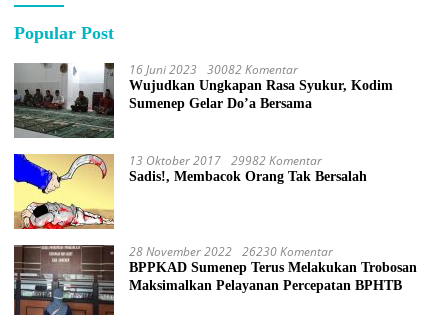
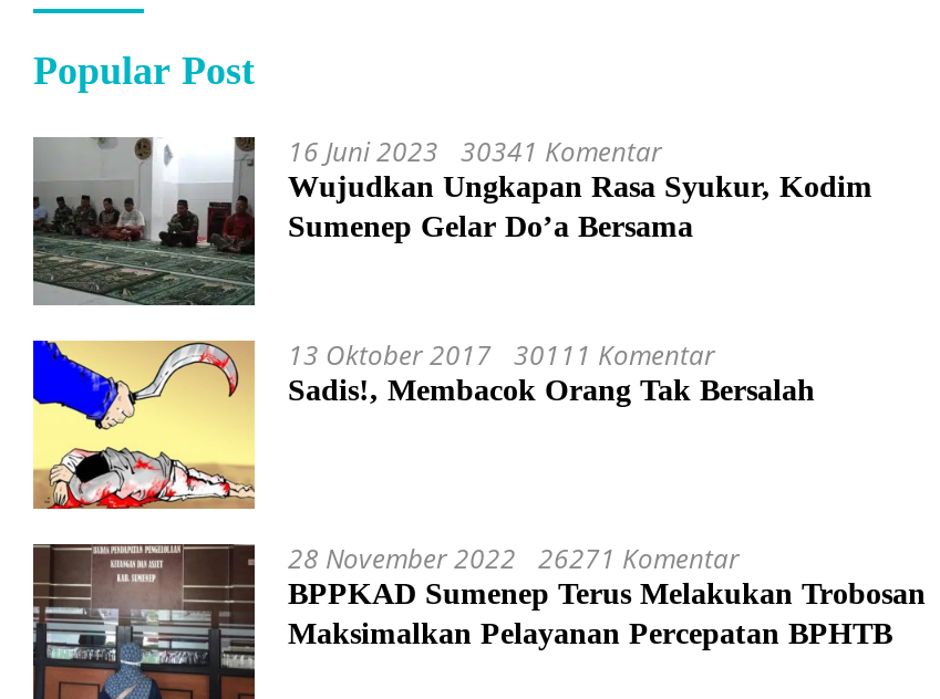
- 16 Juni 2023 30082 Komentar
+ 16 Juni 2023 30341 Komentar

- 13 Oktober 2017 29982 Komentar
+ 13 Oktober 2017 30111 Komentar

- 28 November 2022 26230 Komentar
+ 28 November 2022 26271 Komentar
